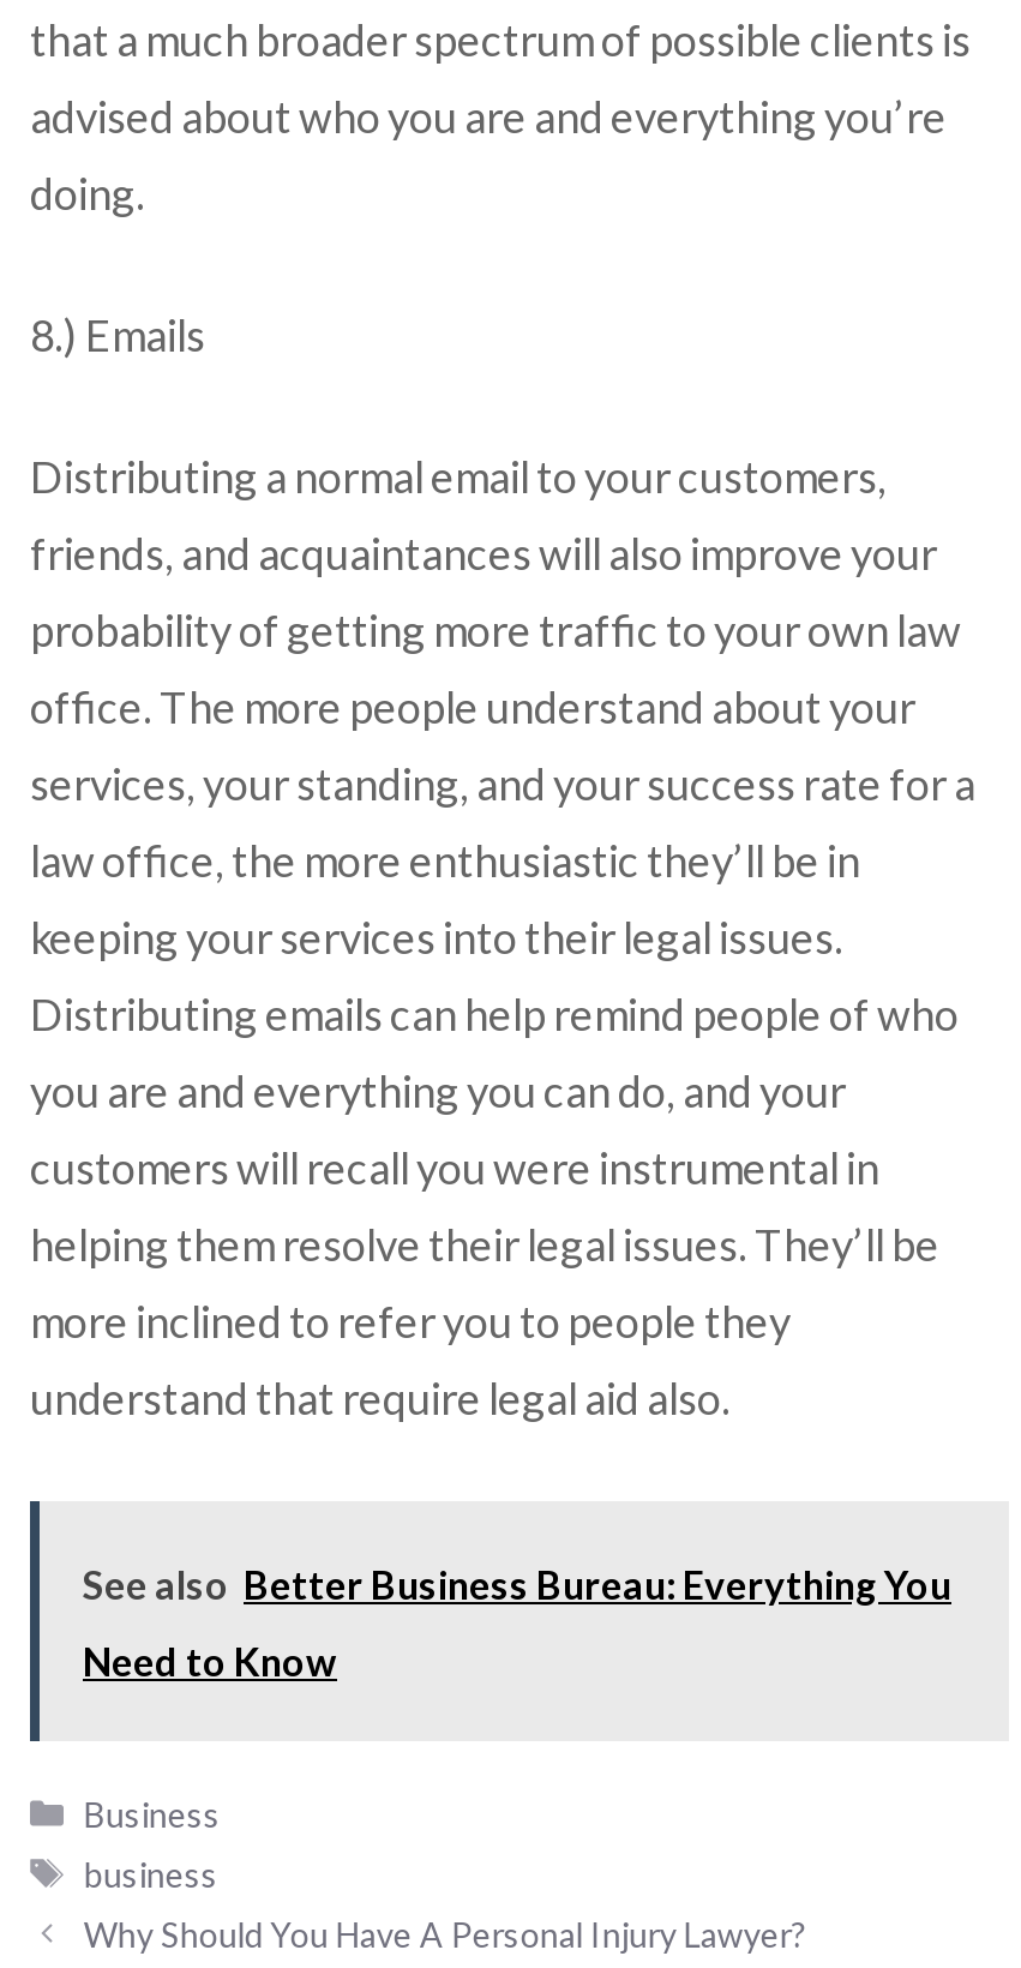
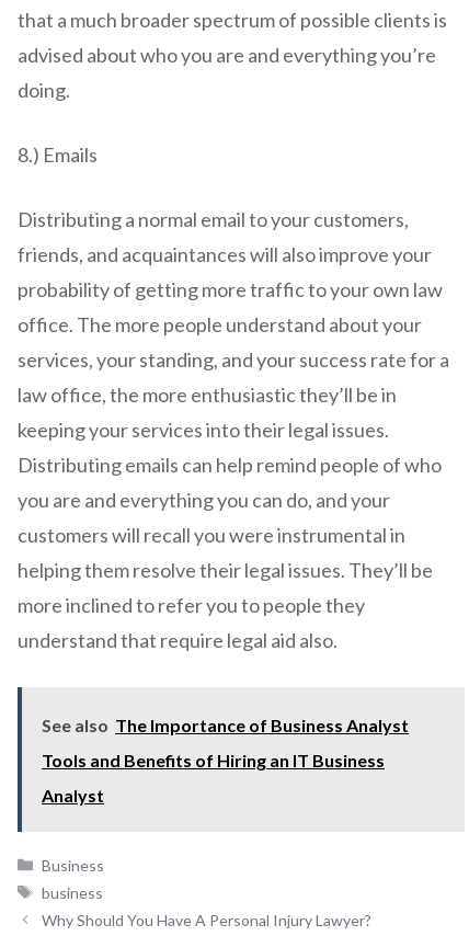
- See also Better Business Bureau: Everything You
- Need to Know
+ See also The Importance of Business Analyst
+ Tools and Benefits of Hiring an IT Business
+ Analyst
